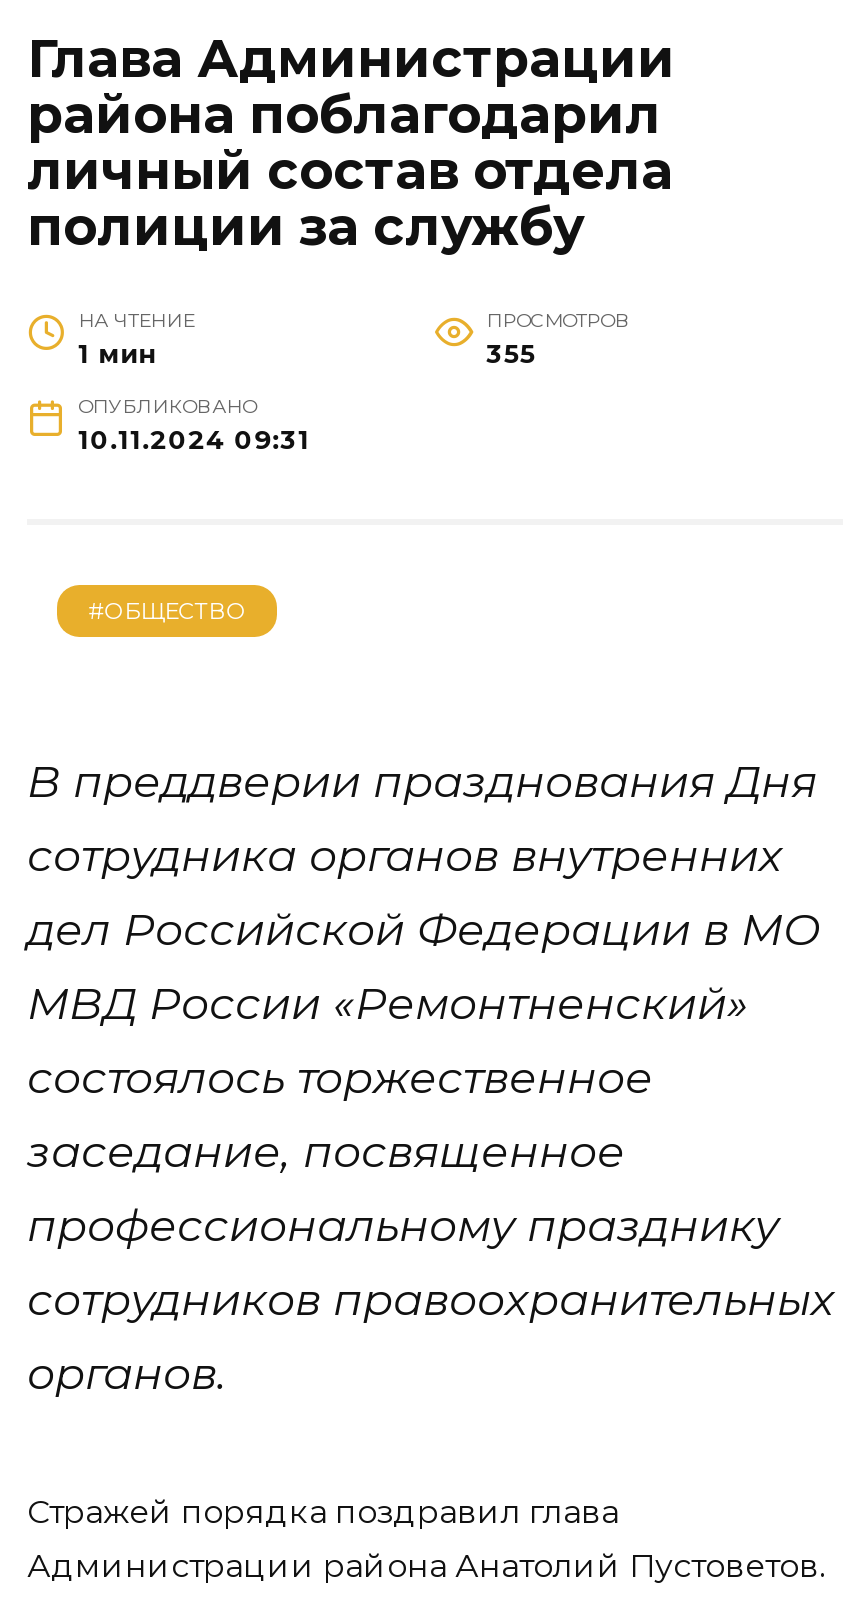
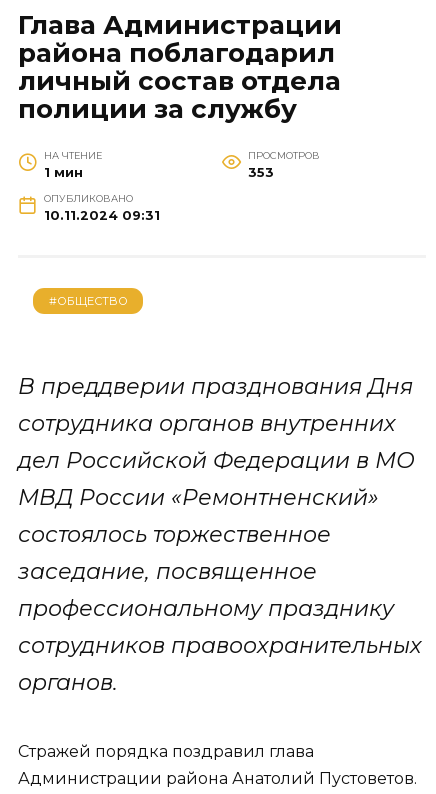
- 355
+ 353
